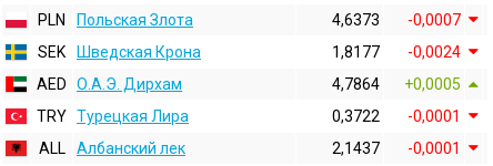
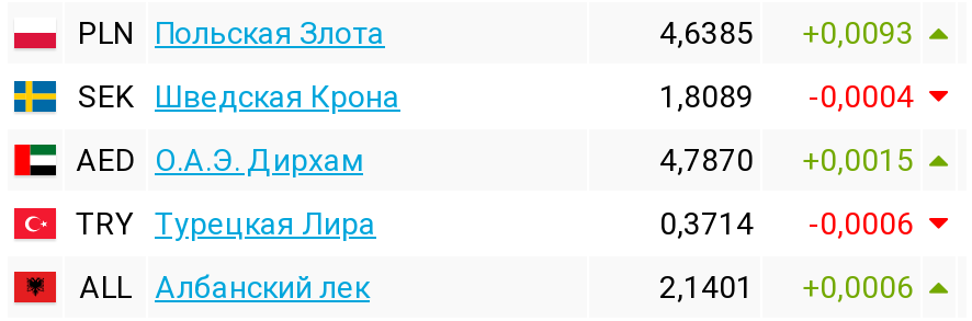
- 4,6373
+ 4,6385

- -0,0007
+ +0,0093

- 1,8177
+ 1,8089

- -0,0024
+ -0,0004

- 4,7864
+ 4,7870

- +0,0005
+ +0,0015

- 0,3722
+ 0,3714

- -0,0001
+ -0,0006

- 2,1437
+ 2,1401

- -0,0001
+ +0,0006
